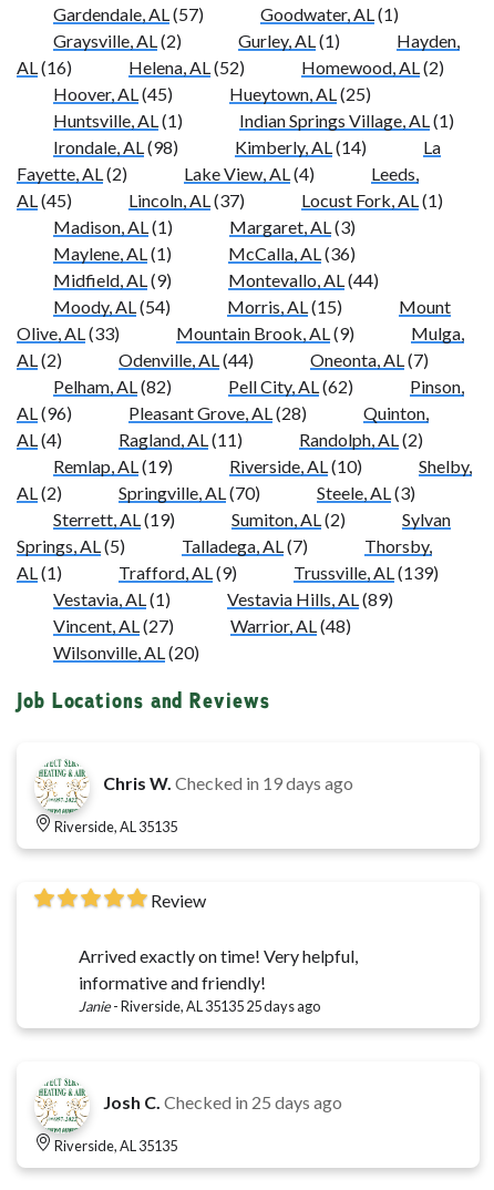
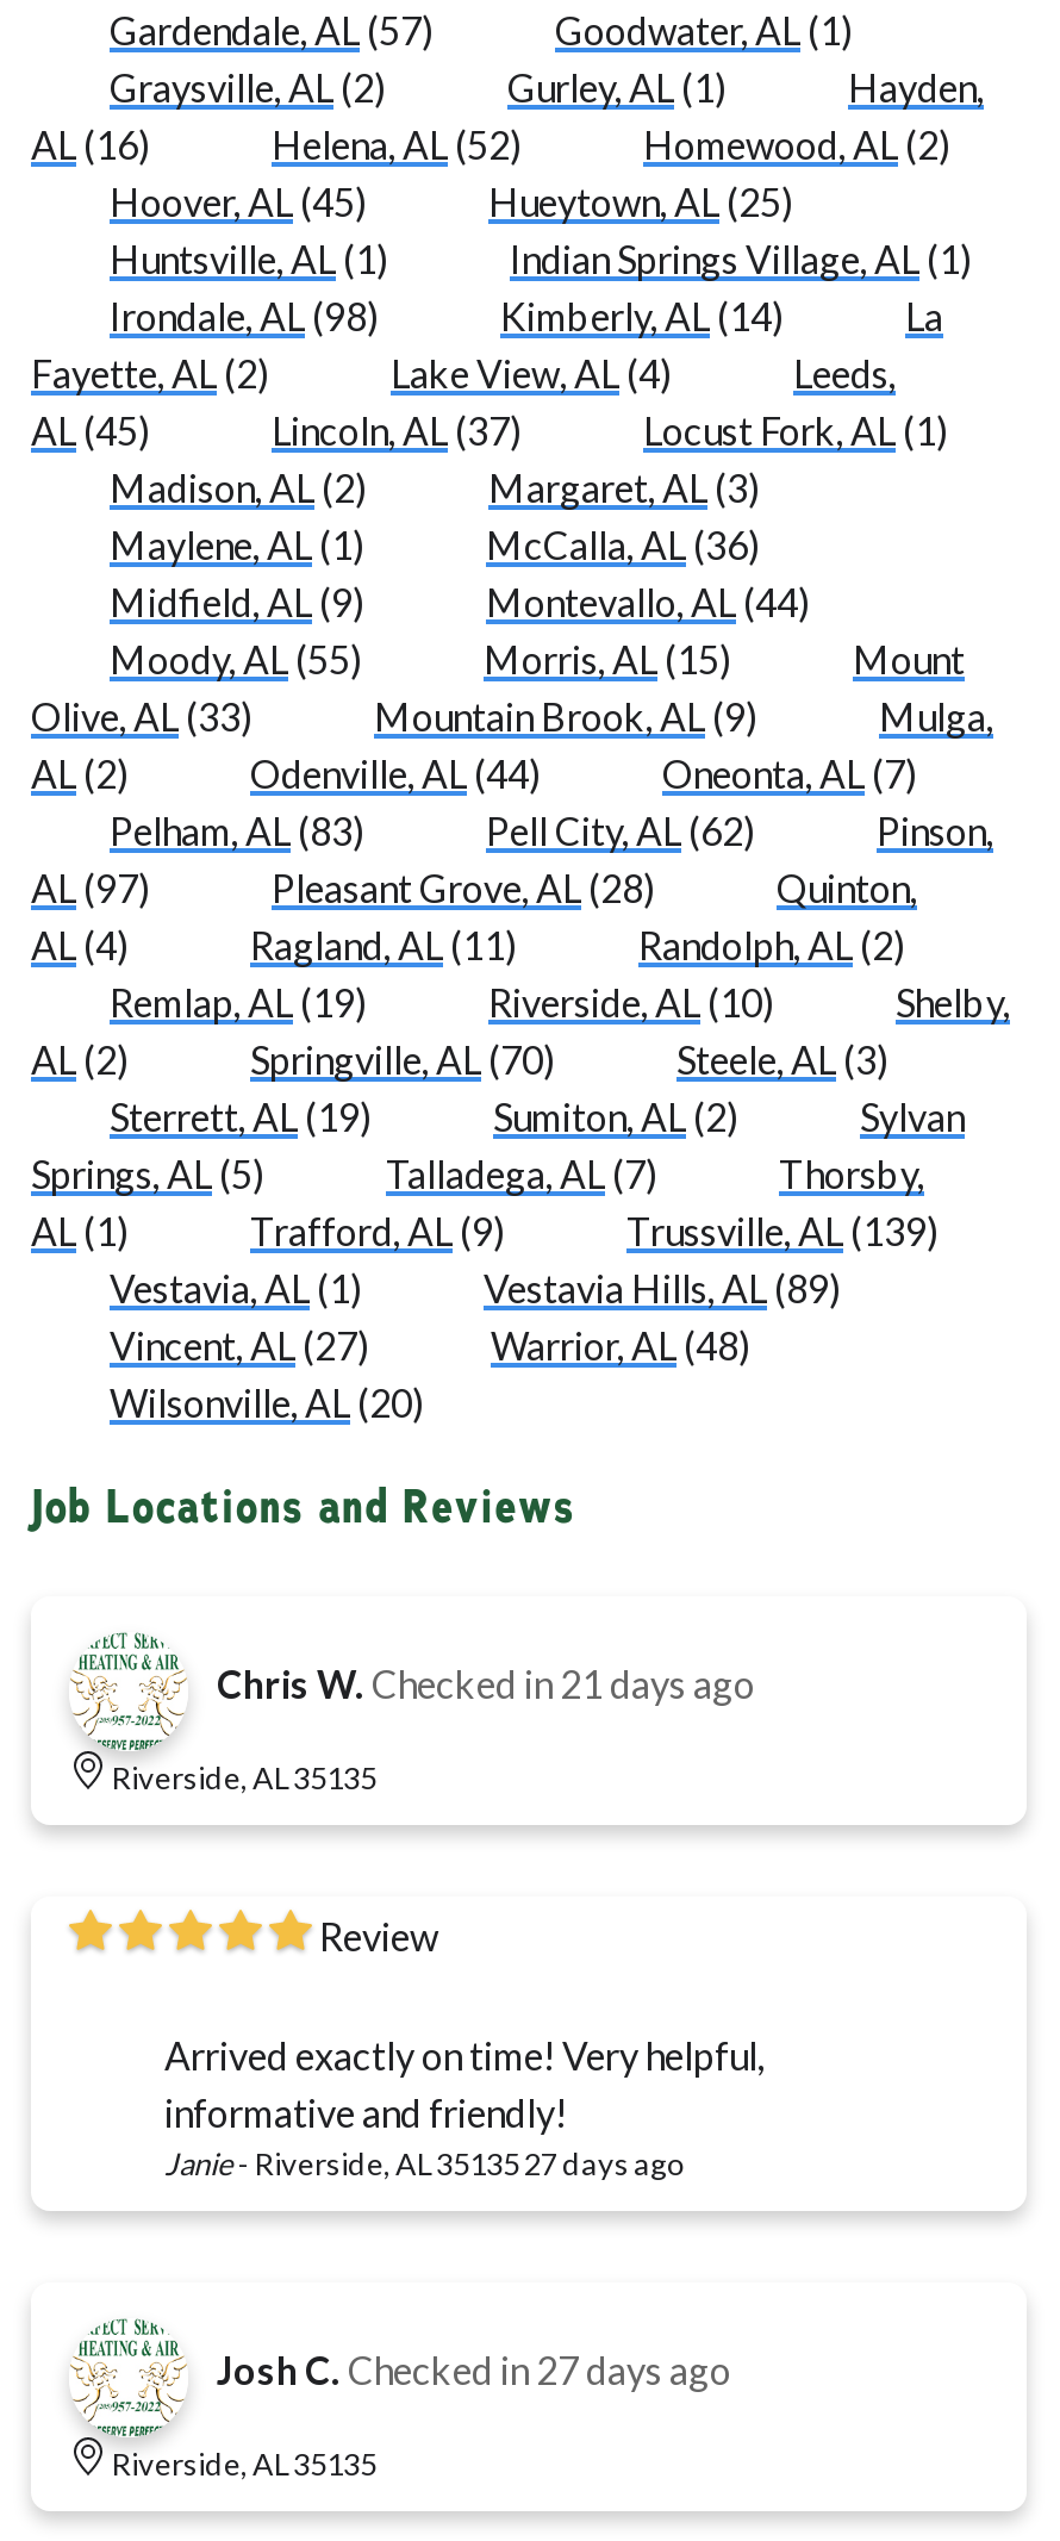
- Madison, AL (1)
+ Madison, AL (2)

- Moody, AL (54)
+ Moody, AL (55)

- Pelham, AL (82)
+ Pelham, AL (83)

- AL (96)
+ AL (97)

- Chris W. Checked in 19 days ago
+ Chris W. Checked in 21 days ago

- Janie - Riverside, AL 35135 25 days ago
+ Janie - Riverside, AL 35135 27 days ago

- Josh C. Checked in 25 days ago
+ Josh C. Checked in 27 days ago
